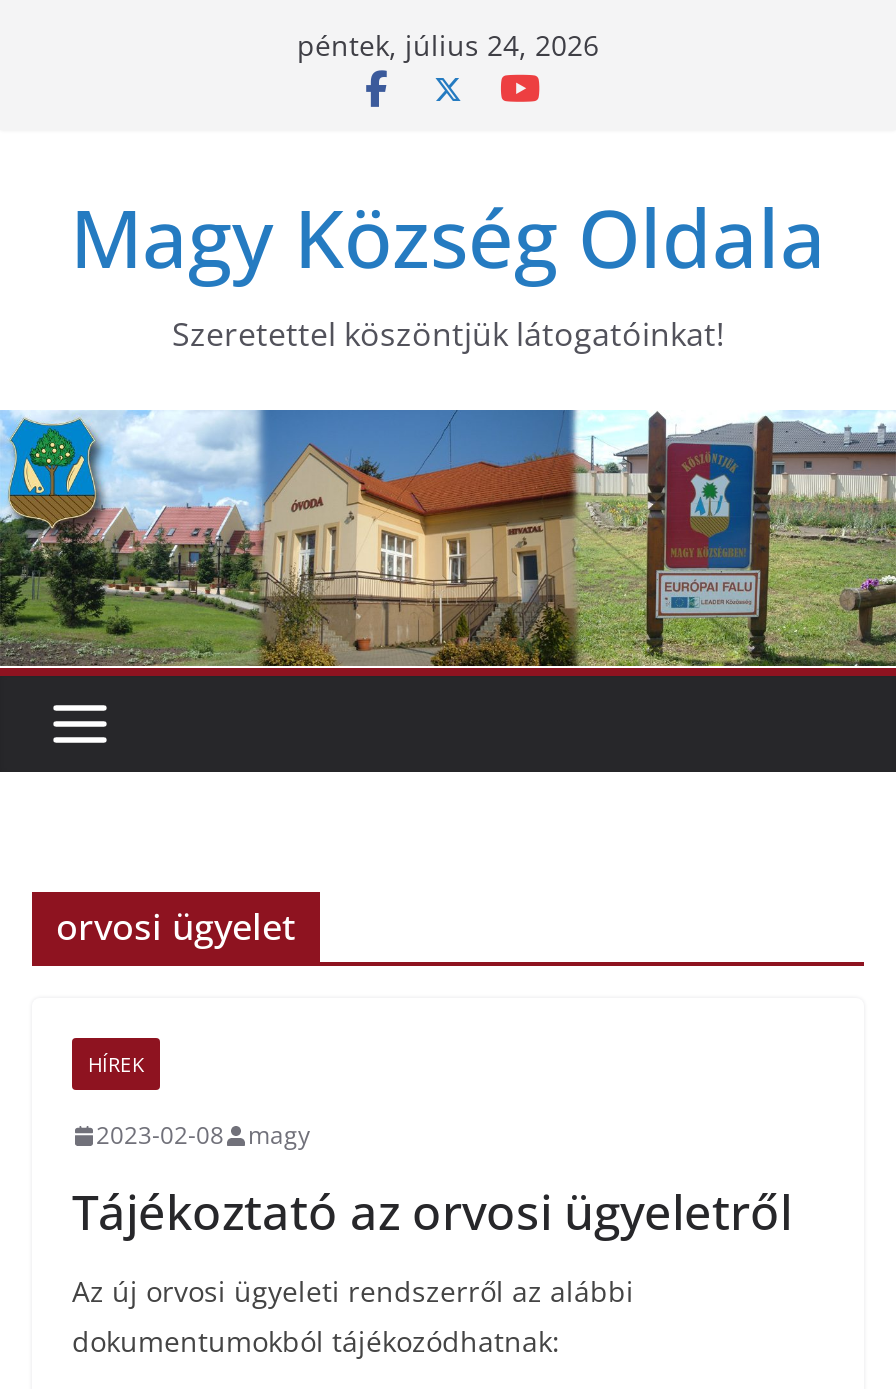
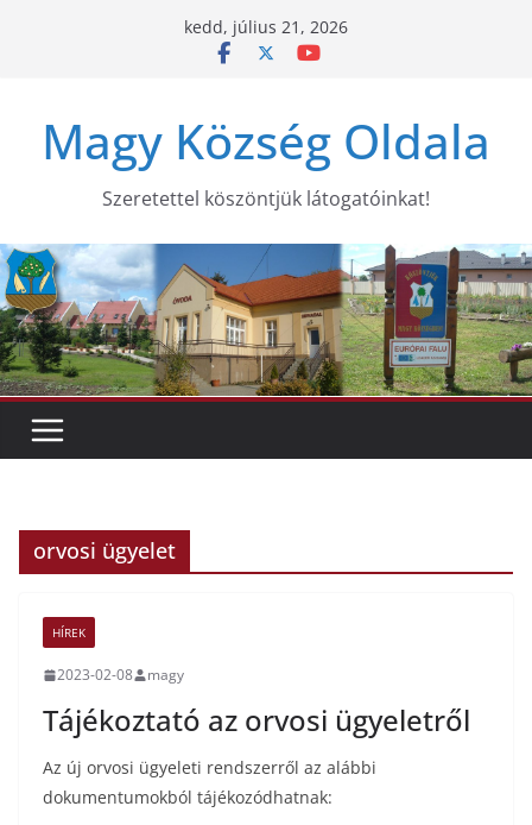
- péntek, július 24, 2026
+ kedd, július 21, 2026
